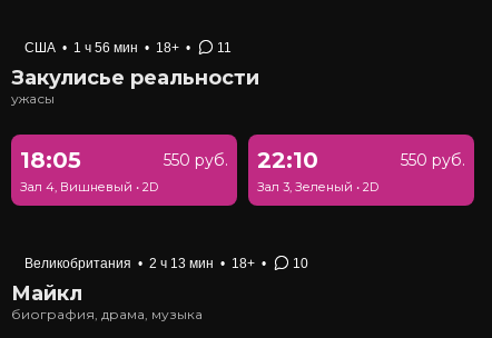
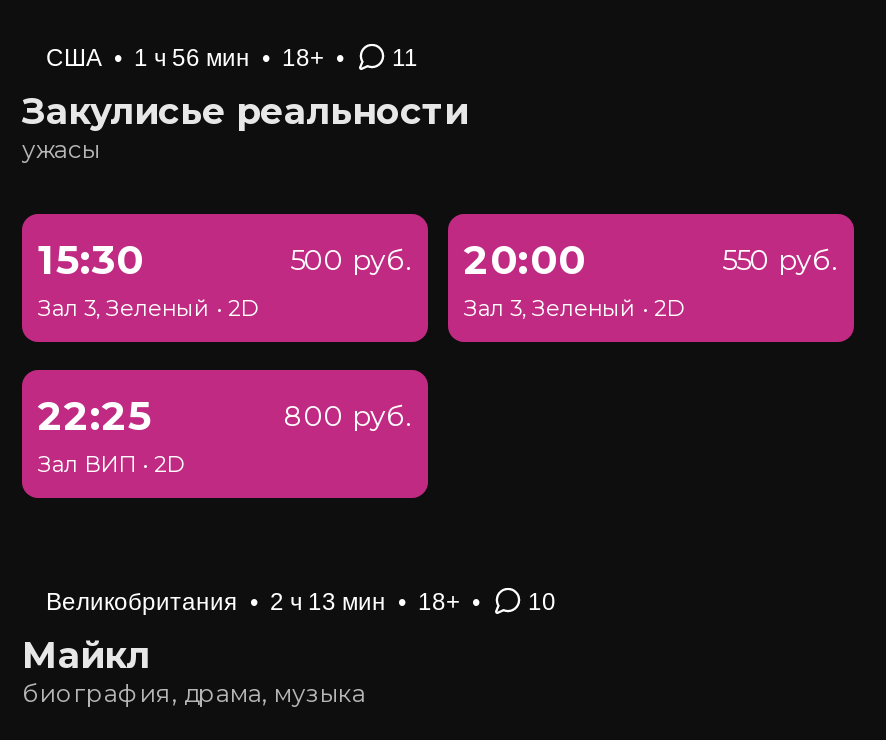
- 18:05
+ 15:30

- 550 руб.
+ 500 руб.

- 22:10
+ 20:00

- Зал 4, Вишневый • 2D
+ Зал 3, Зеленый • 2D

+ 22:25
+ 800 руб.
+ Зал ВИП • 2D
